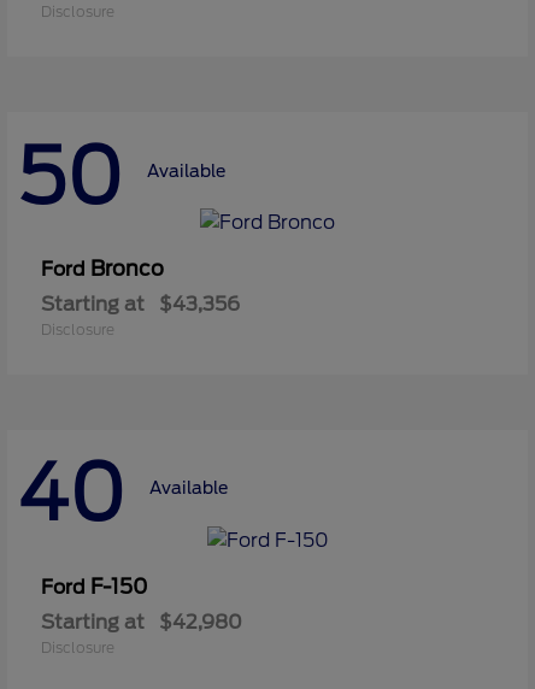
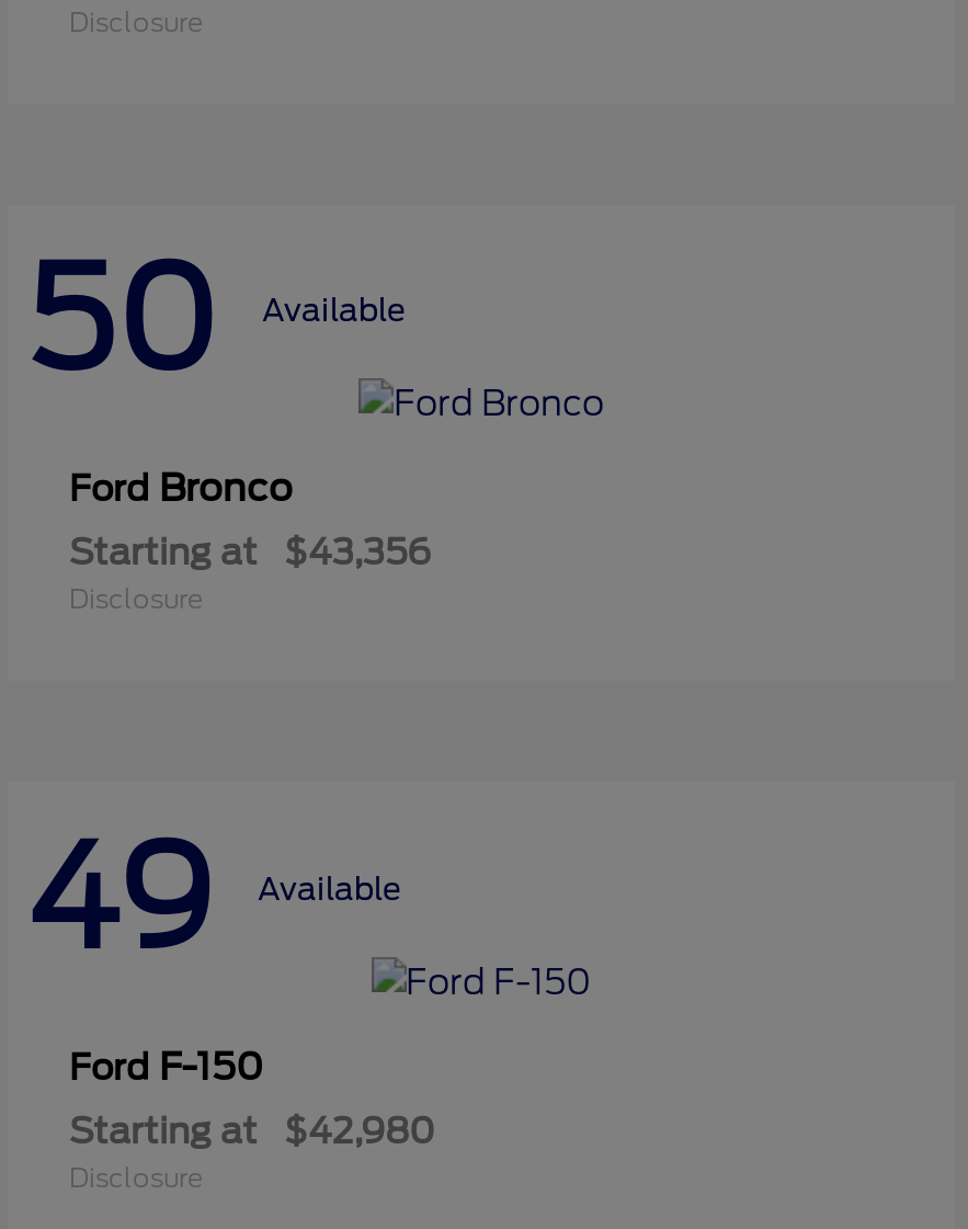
- 40 Available
+ 49 Available
